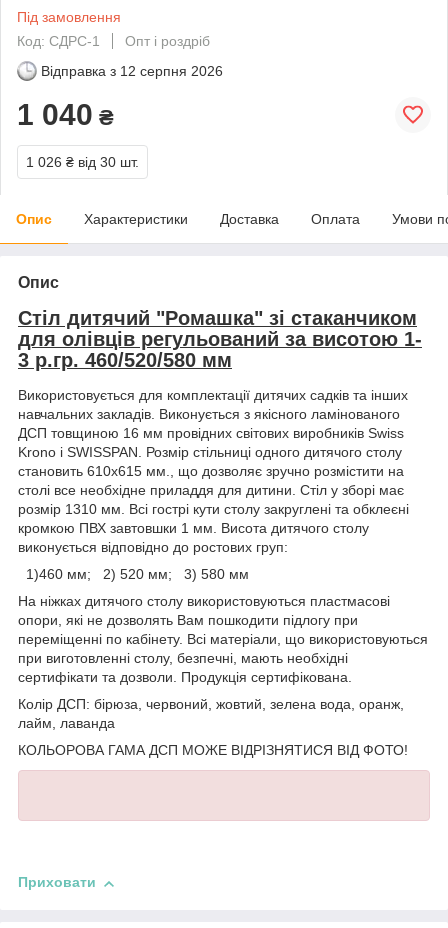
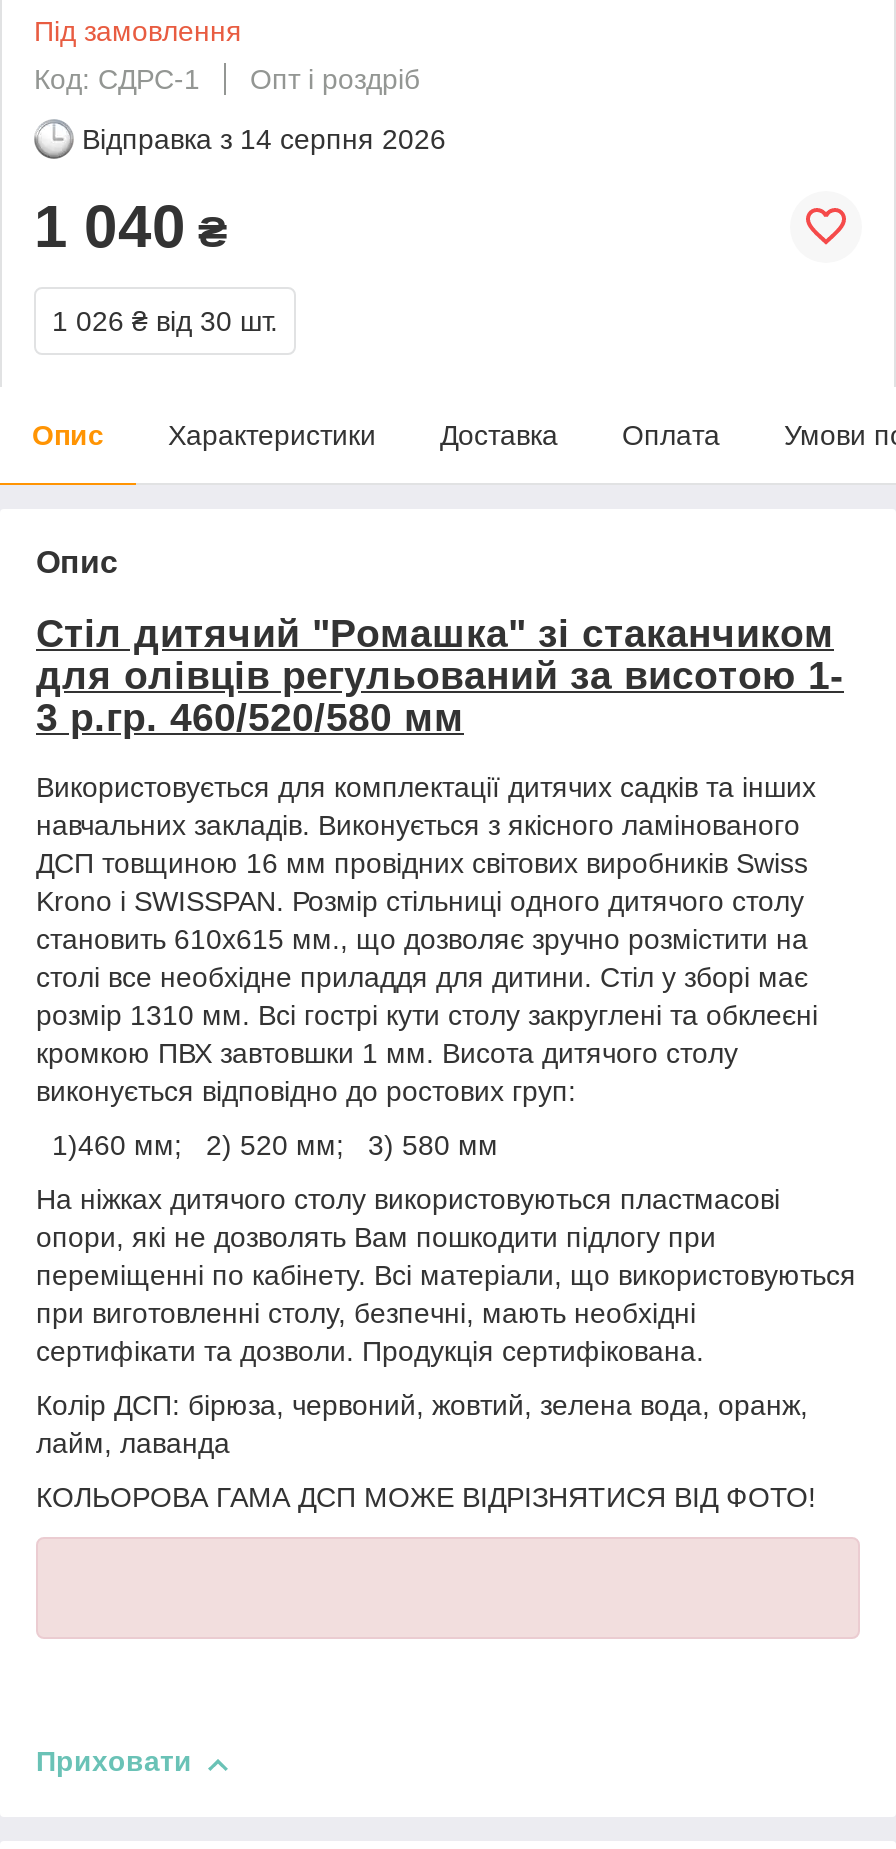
- Відправка з 12 серпня 2026
+ Відправка з 14 серпня 2026
